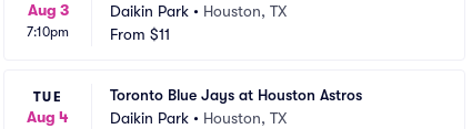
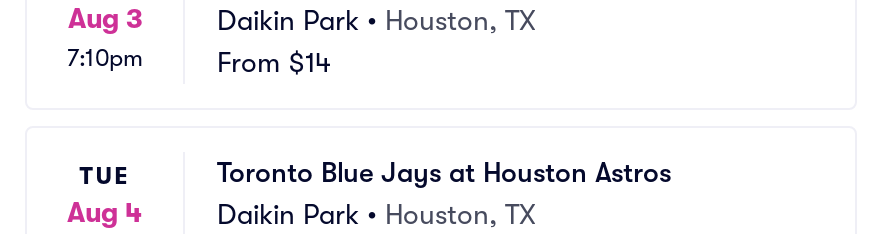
- From $11
+ From $14
